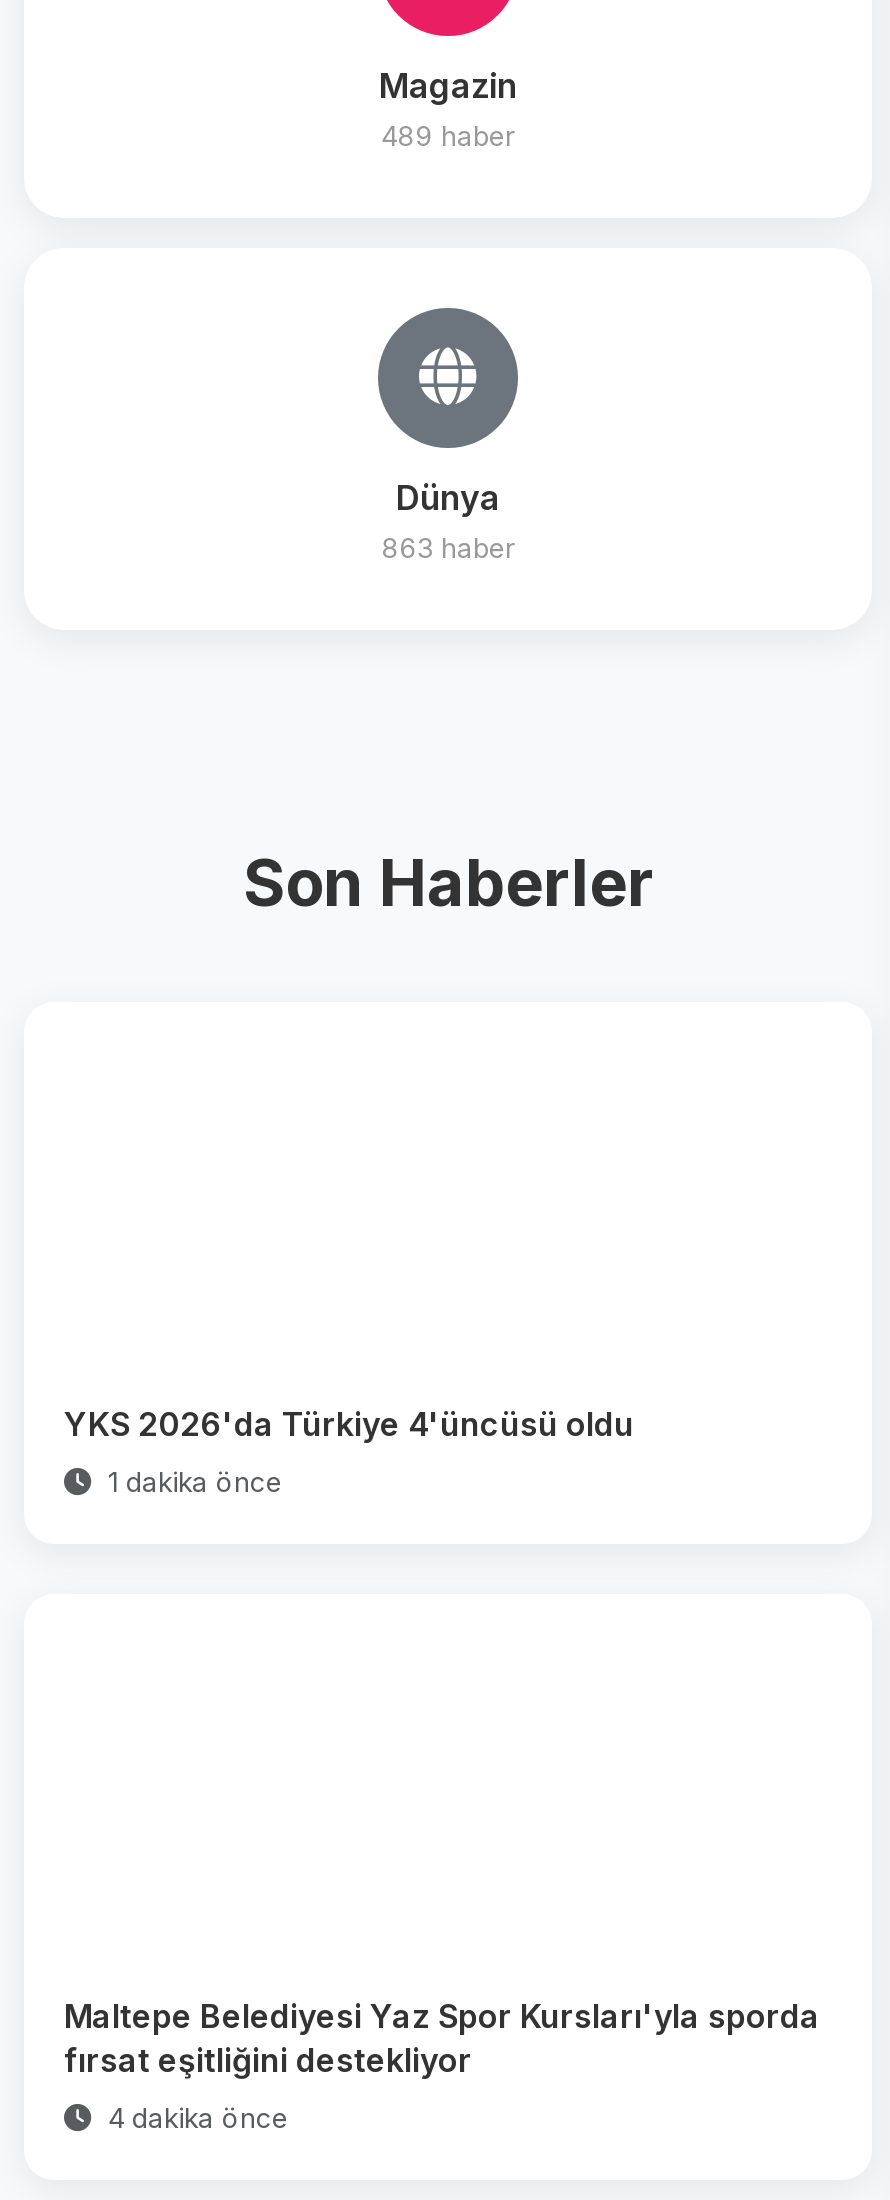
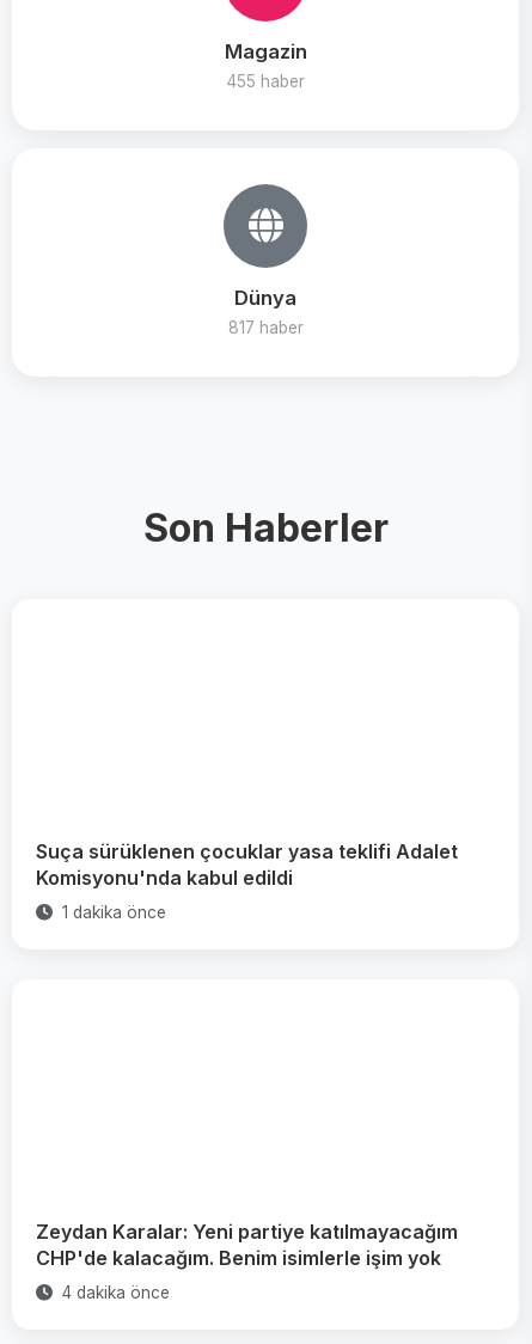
- 489 haber
+ 455 haber

- 863 haber
+ 817 haber

- YKS 2026'da Türkiye 4'üncüsü oldu
+ Suça sürüklenen çocuklar yasa teklifi Adalet
+ Komisyonu'nda kabul edildi

- Maltepe Belediyesi Yaz Spor Kursları'yla sporda
- fırsat eşitliğini destekliyor
+ Zeydan Karalar: Yeni partiye katılmayacağım
+ CHP'de kalacağım. Benim isimlerle işim yok
